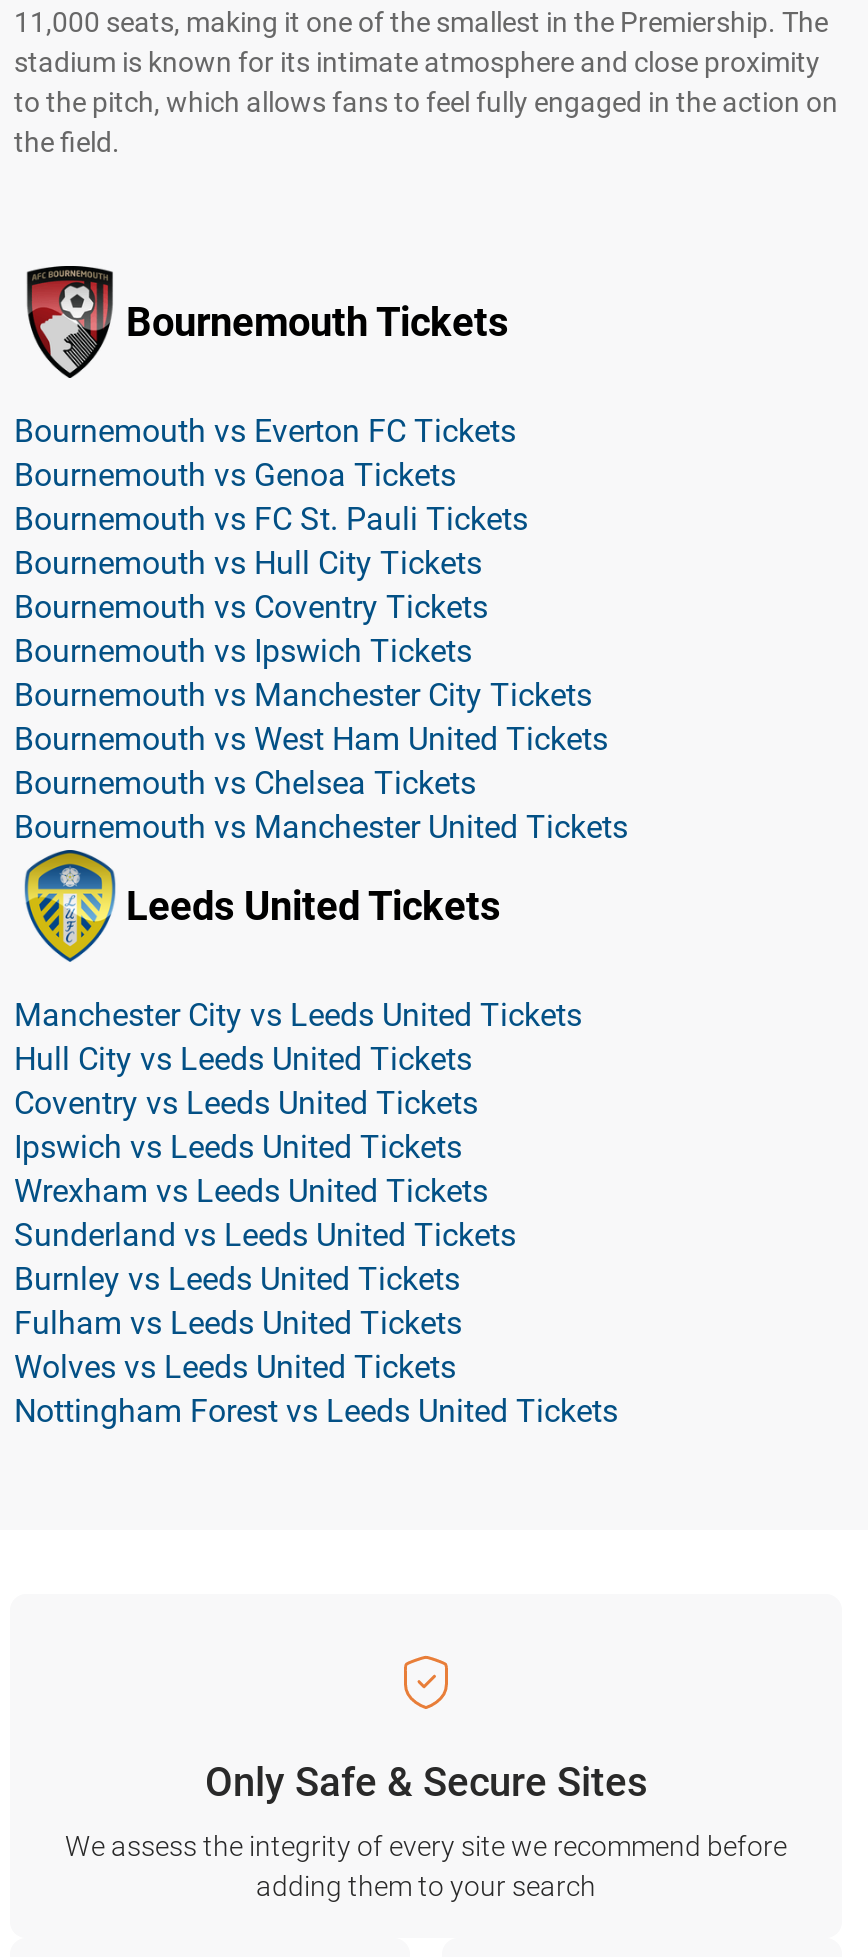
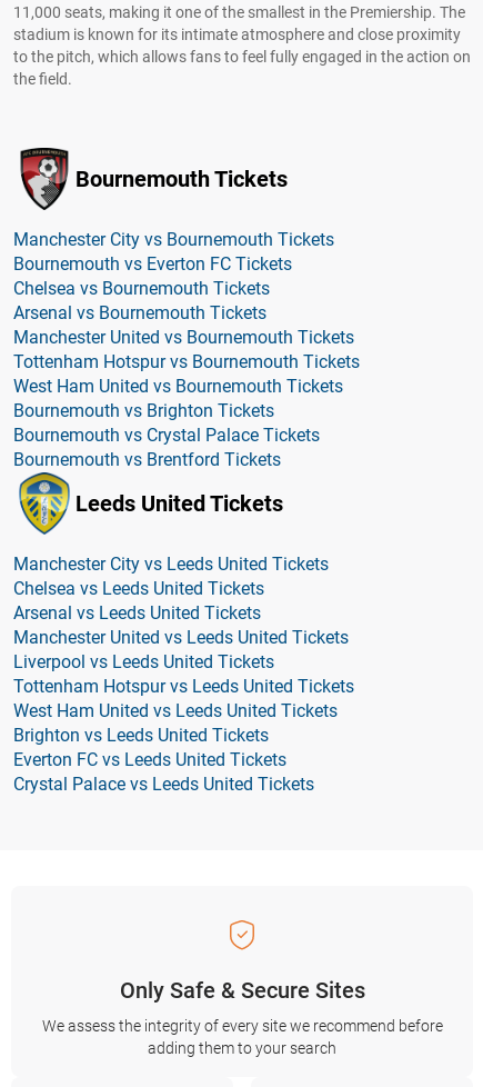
+ Manchester City vs Bournemouth Tickets

moved down: Bournemouth vs Everton FC Tickets

- Bournemouth vs Genoa Tickets
- Bournemouth vs FC St. Pauli Tickets
- Bournemouth vs Hull City Tickets
- Bournemouth vs Coventry Tickets
- Bournemouth vs Ipswich Tickets
- Bournemouth vs Manchester City Tickets
- Bournemouth vs West Ham United Tickets
- Bournemouth vs Chelsea Tickets
- Bournemouth vs Manchester United Tickets
+ Chelsea vs Bournemouth Tickets
+ Arsenal vs Bournemouth Tickets
+ Manchester United vs Bournemouth Tickets
+ Tottenham Hotspur vs Bournemouth Tickets
+ West Ham United vs Bournemouth Tickets
+ Bournemouth vs Brighton Tickets
+ Bournemouth vs Crystal Palace Tickets
+ Bournemouth vs Brentford Tickets

- Hull City vs Leeds United Tickets
- Coventry vs Leeds United Tickets
- Ipswich vs Leeds United Tickets
- Wrexham vs Leeds United Tickets
- Sunderland vs Leeds United Tickets
- Burnley vs Leeds United Tickets
- Fulham vs Leeds United Tickets
- Wolves vs Leeds United Tickets
- Nottingham Forest vs Leeds United Tickets
+ Chelsea vs Leeds United Tickets
+ Arsenal vs Leeds United Tickets
+ Manchester United vs Leeds United Tickets
+ Liverpool vs Leeds United Tickets
+ Tottenham Hotspur vs Leeds United Tickets
+ West Ham United vs Leeds United Tickets
+ Brighton vs Leeds United Tickets
+ Everton FC vs Leeds United Tickets
+ Crystal Palace vs Leeds United Tickets
